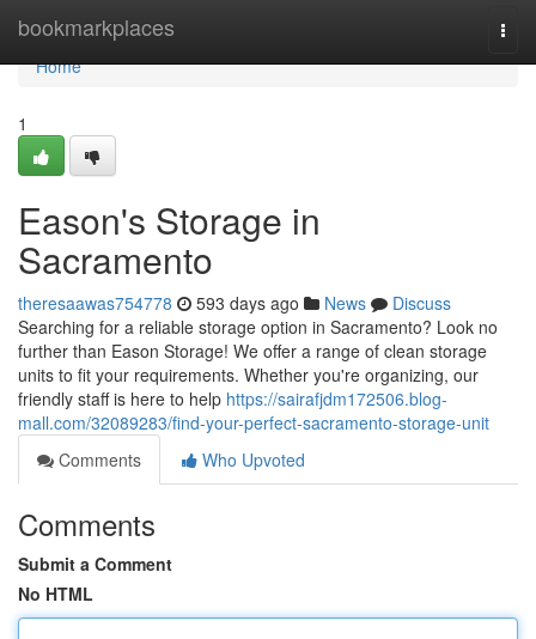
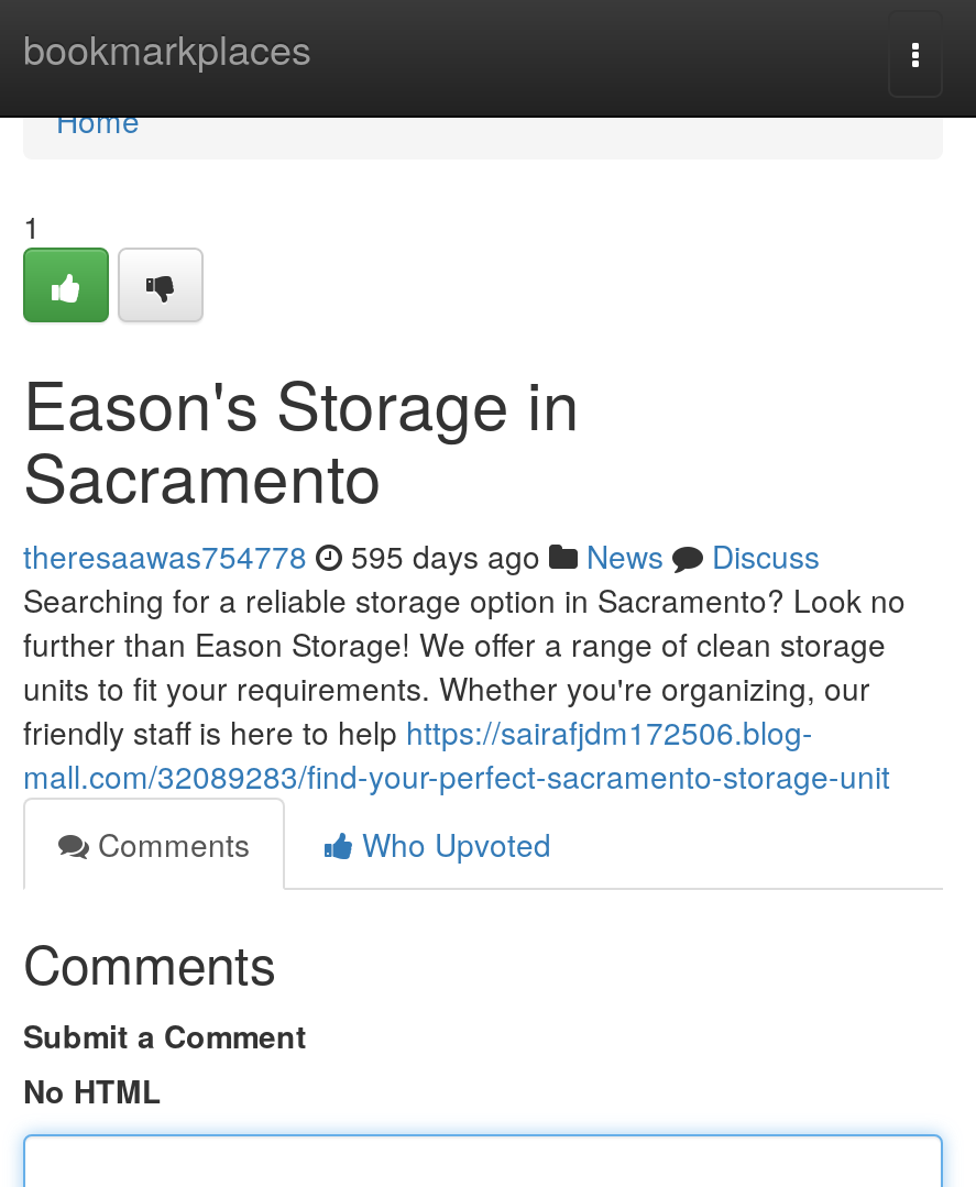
- theresaawas754778 593 days ago News Discuss
+ theresaawas754778 595 days ago News Discuss
